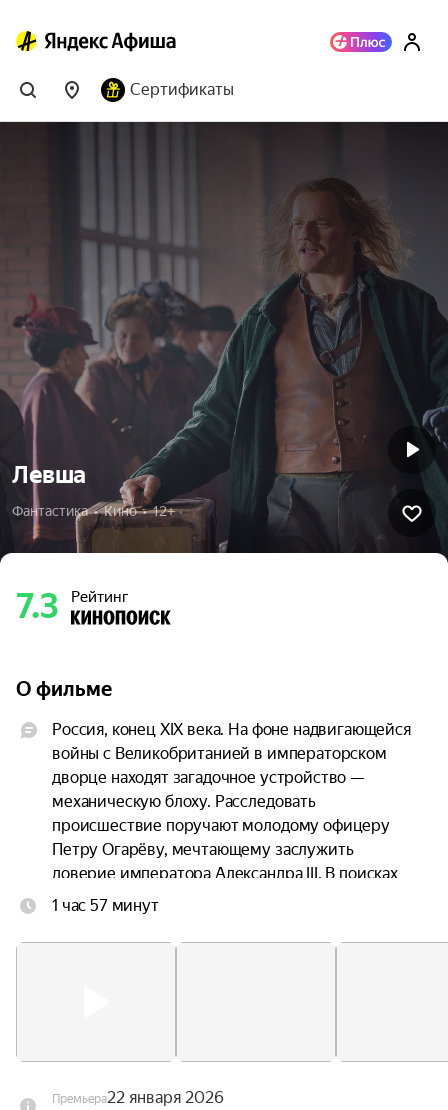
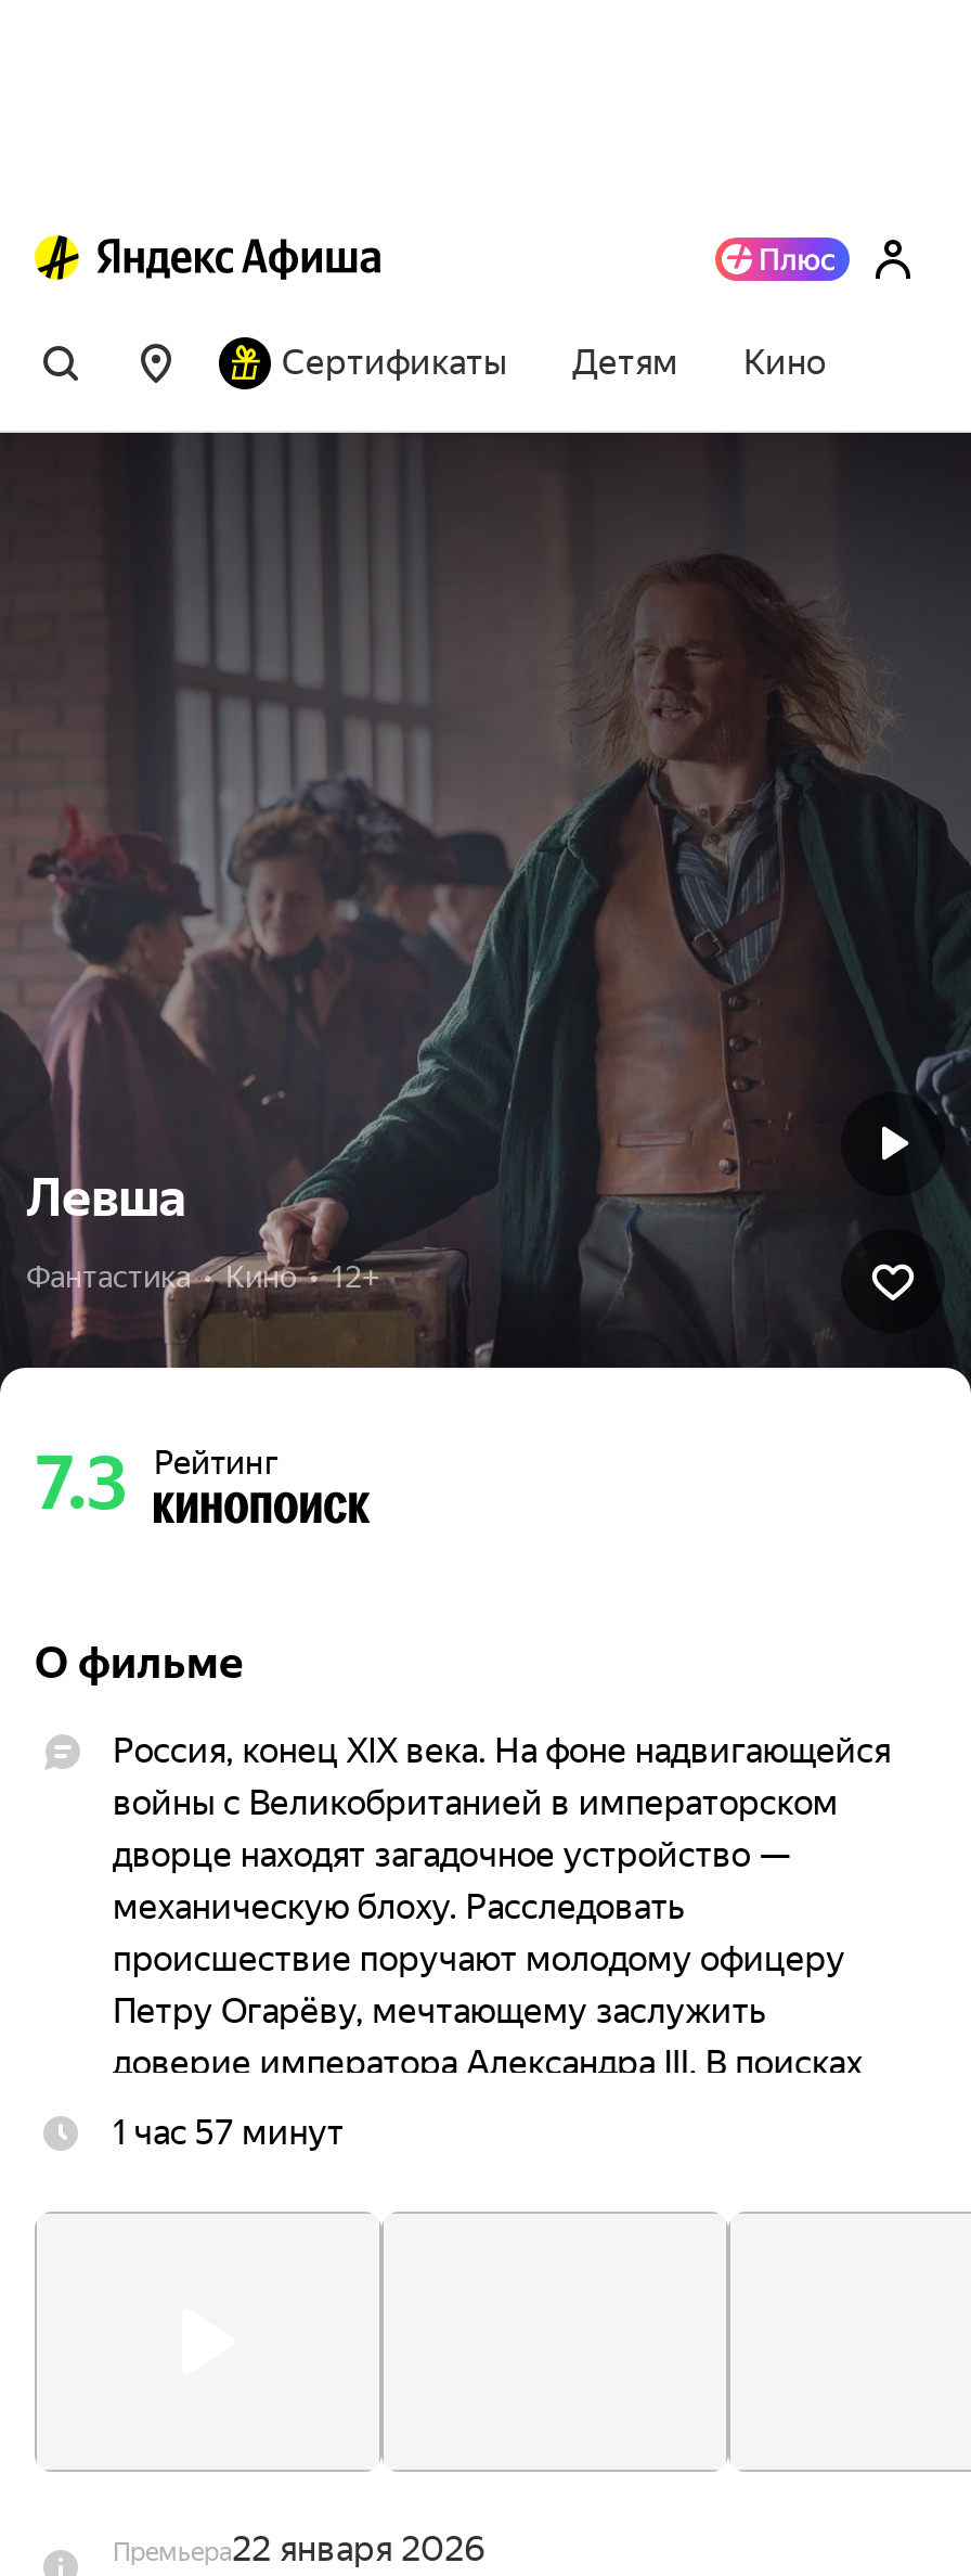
+ Детям
+ Кино
